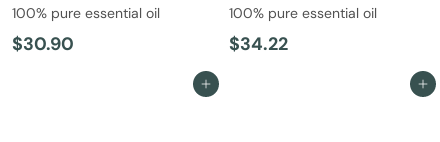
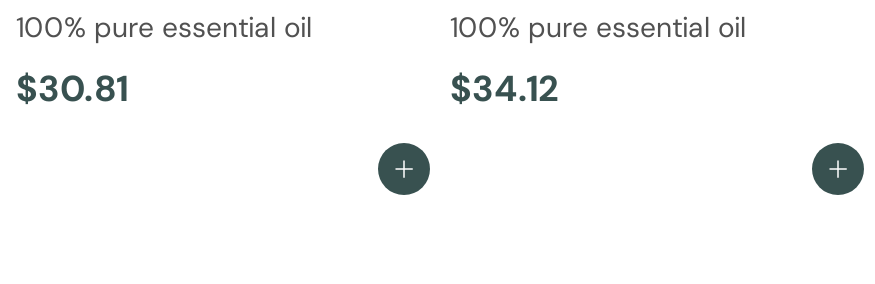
- $30.90 $
+ $30.81 $

- $34.22 $
+ $34.12 $
